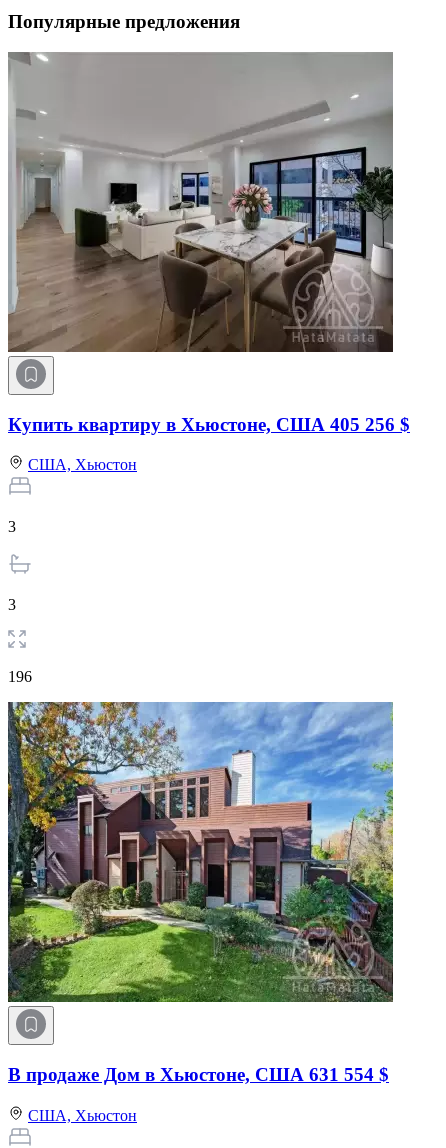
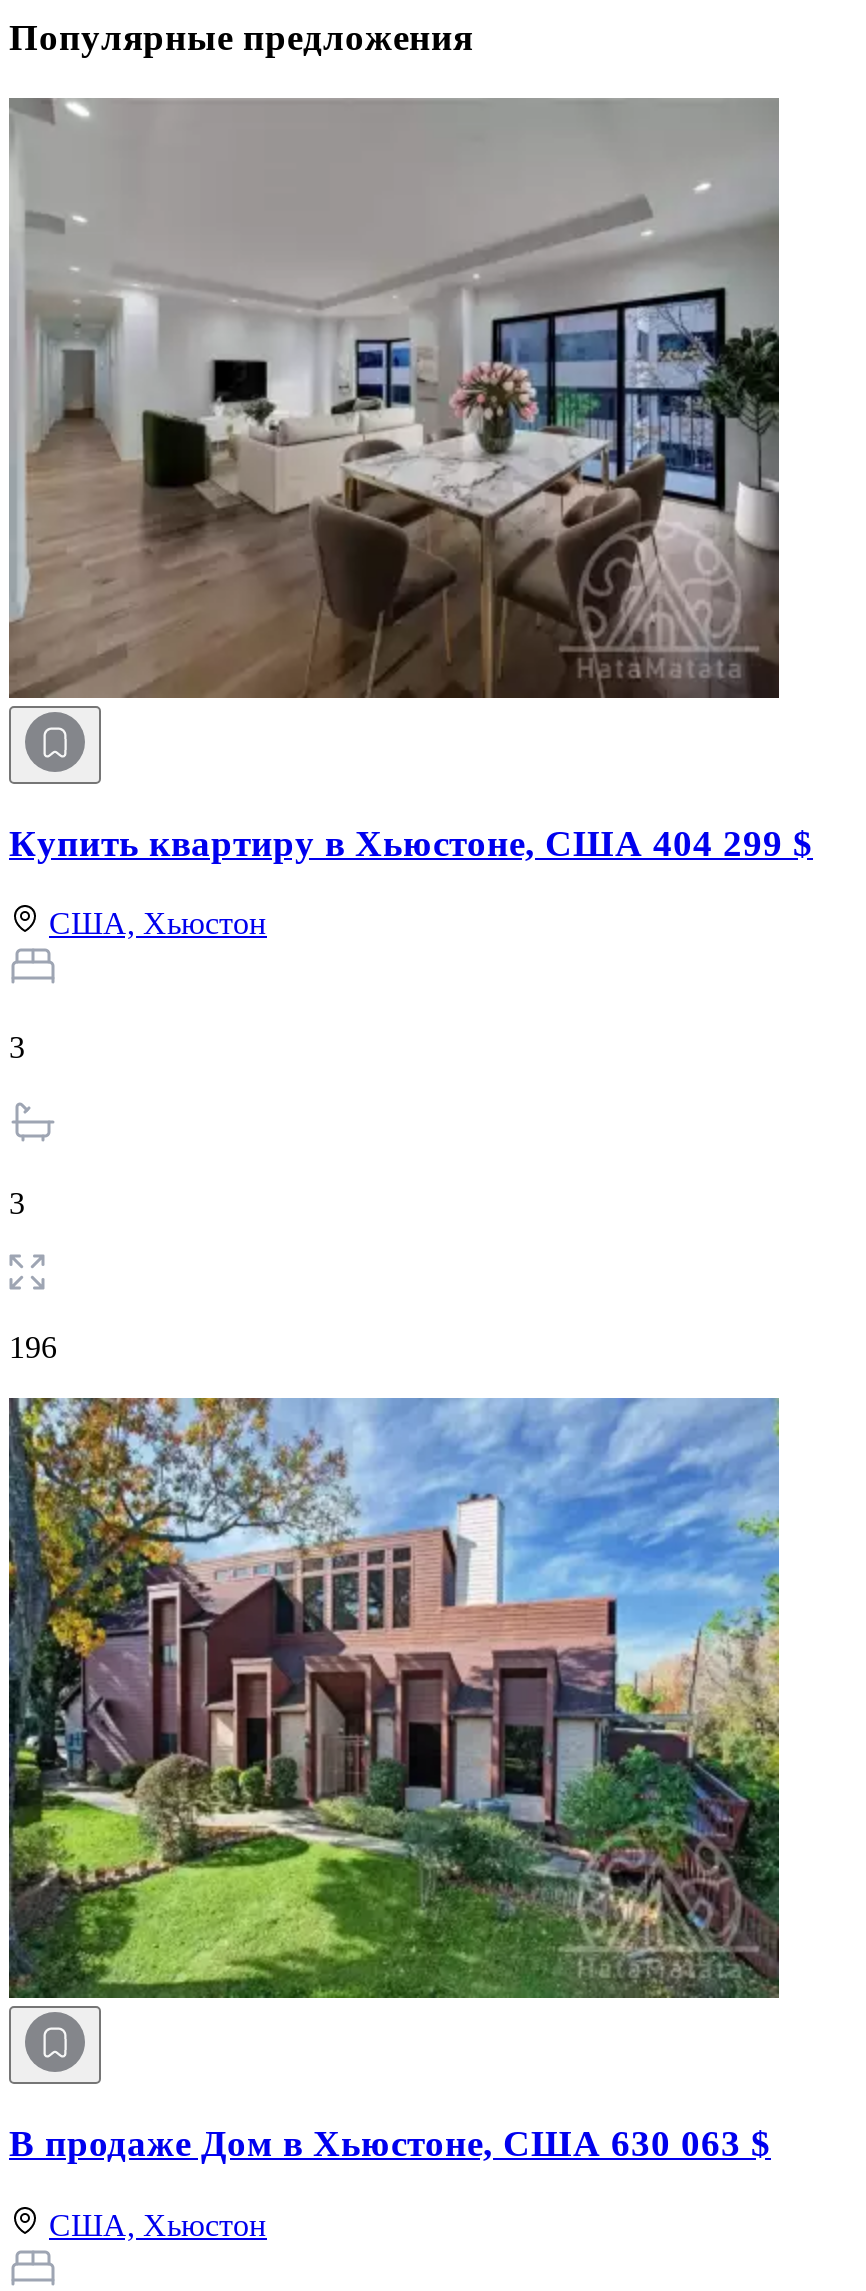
- Купить квартиру в Хьюстоне, США 405 256 $
+ Купить квартиру в Хьюстоне, США 404 299 $

- В продаже Дом в Хьюстоне, США 631 554 $
+ В продаже Дом в Хьюстоне, США 630 063 $
